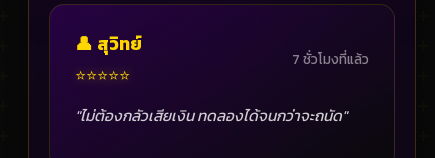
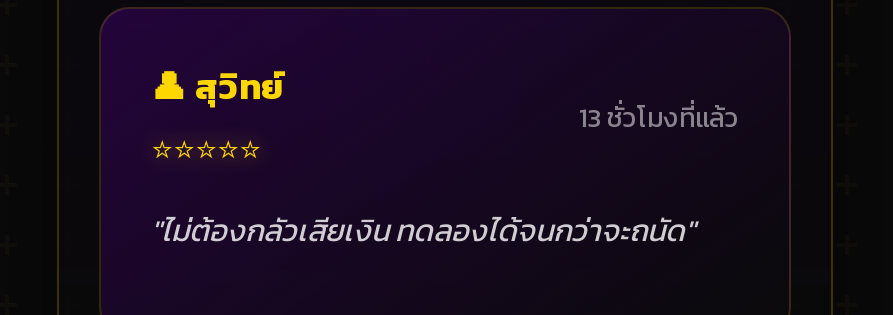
- 7 ชั่วโมงที่แล้ว
+ 13 ชั่วโมงที่แล้ว
